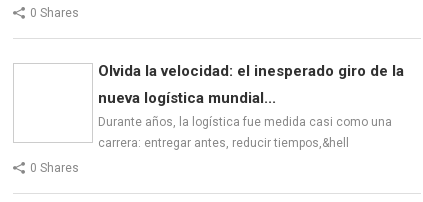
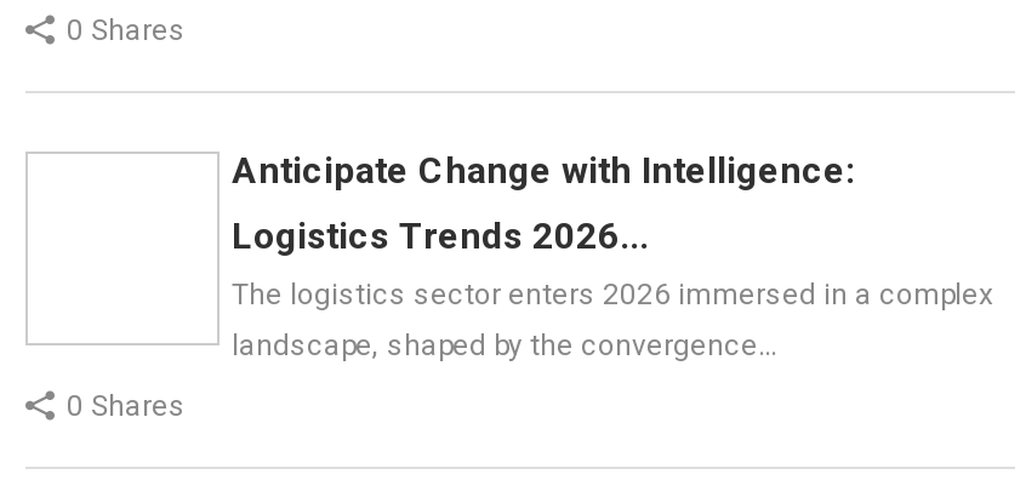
- Olvida la velocidad: el inesperado giro de la
+ Anticipate Change with Intelligence:

- nueva logística mundial...
- Durante años, la logística fue medida casi como una
+ Logistics Trends 2026...
+ The logistics sector enters 2026 immersed in a complex

- carrera: entregar antes, reducir tiempos,&hell
+ landscape, shaped by the convergence…
